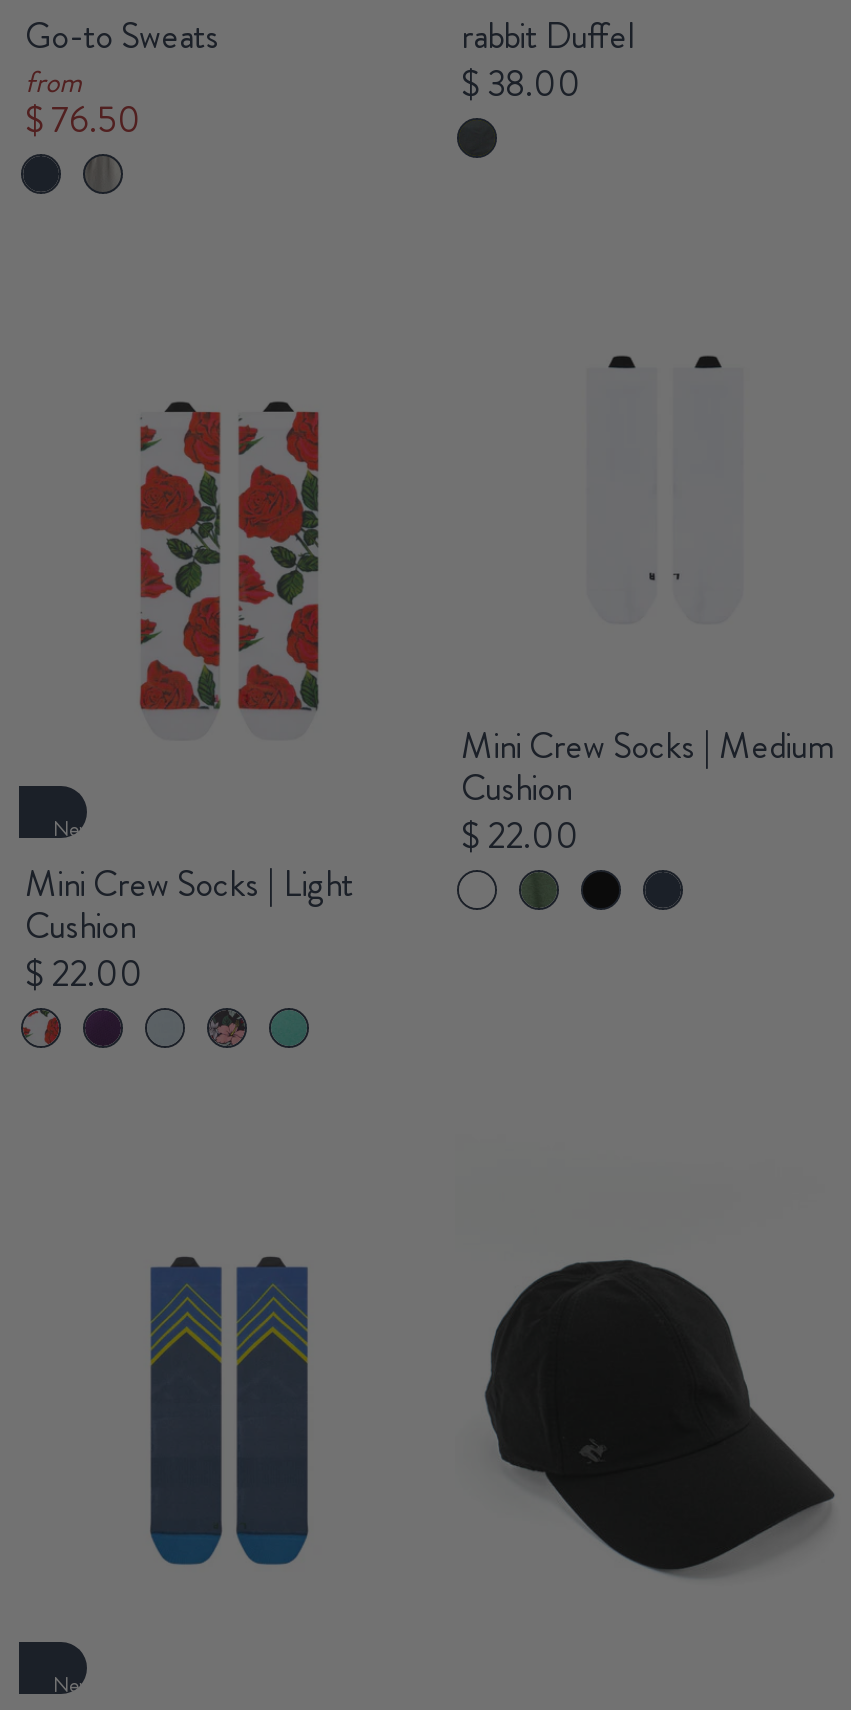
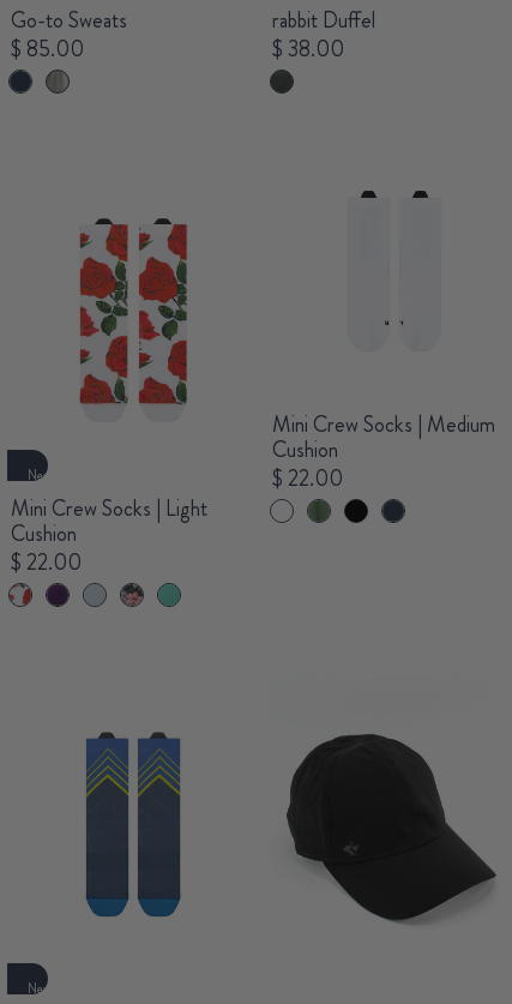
- from
- $ 76.50
+ $ 85.00
